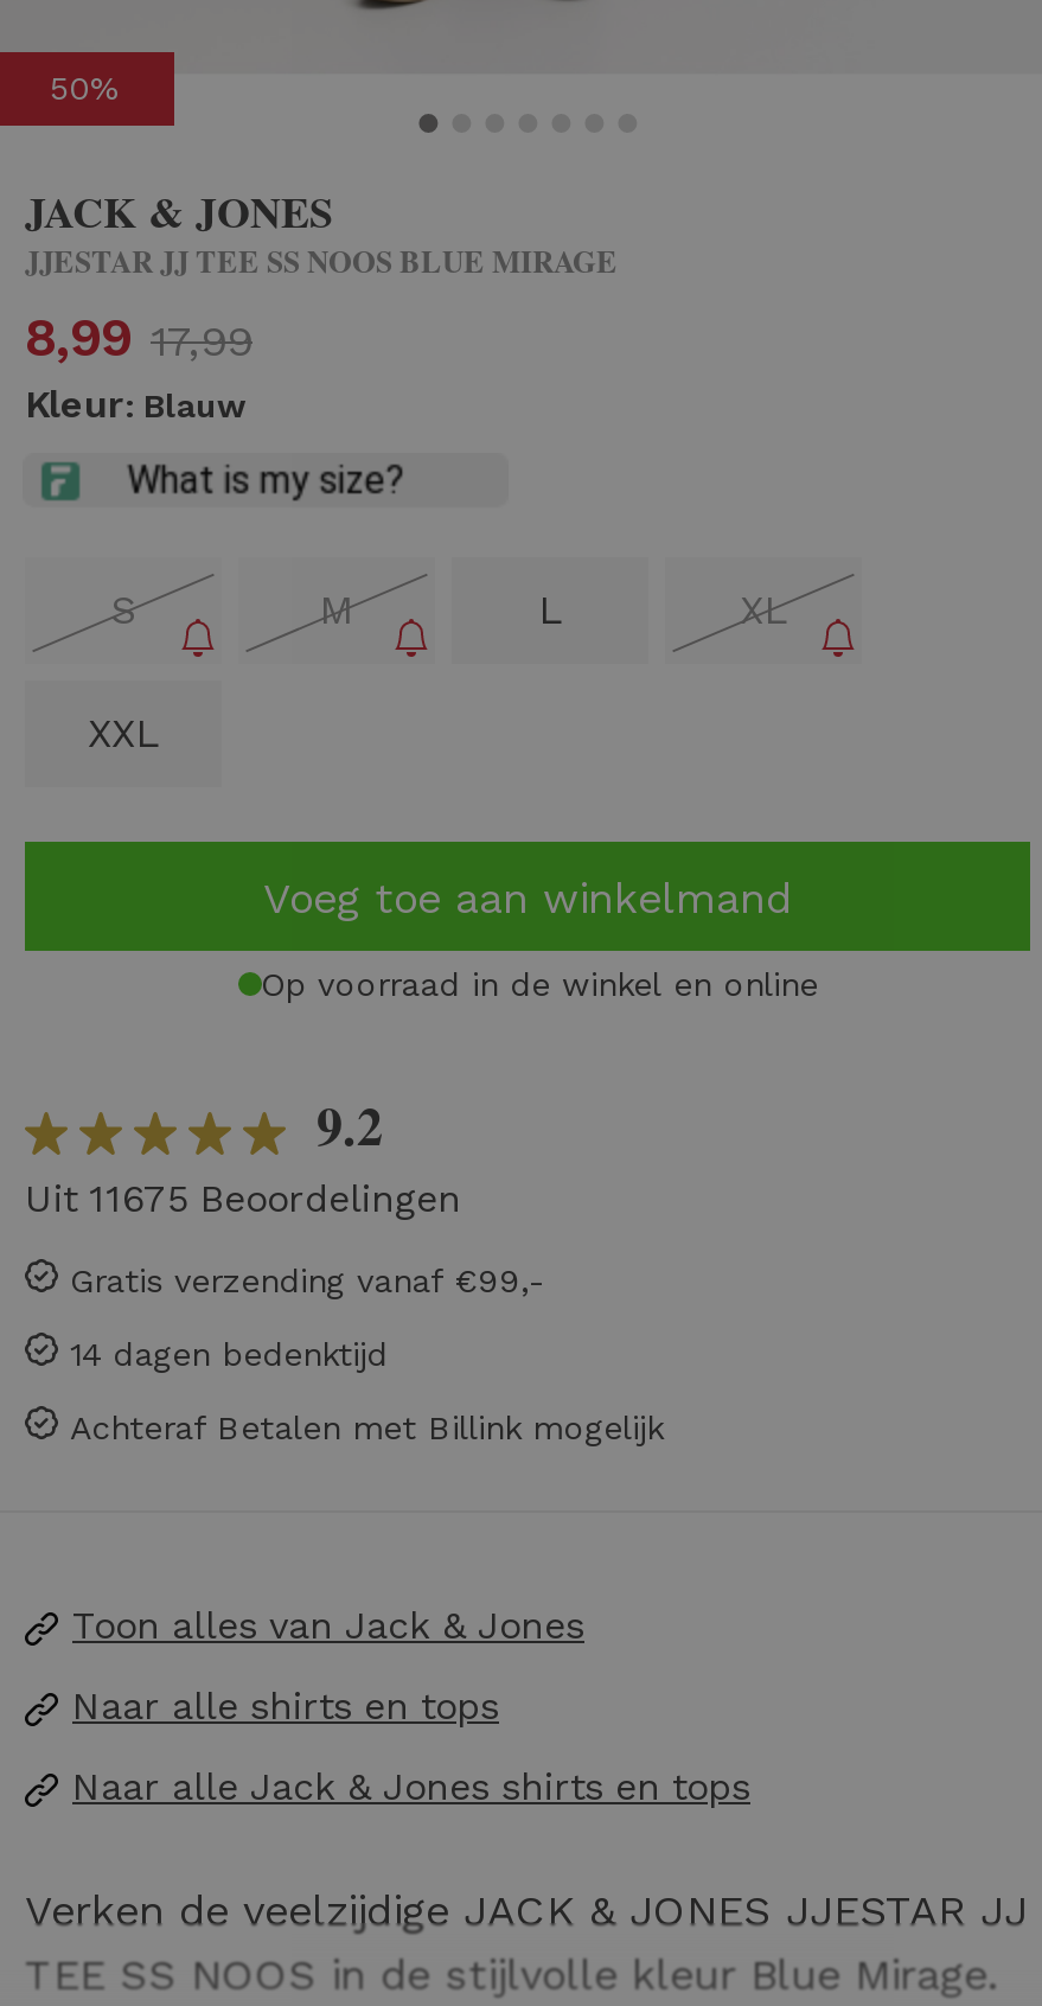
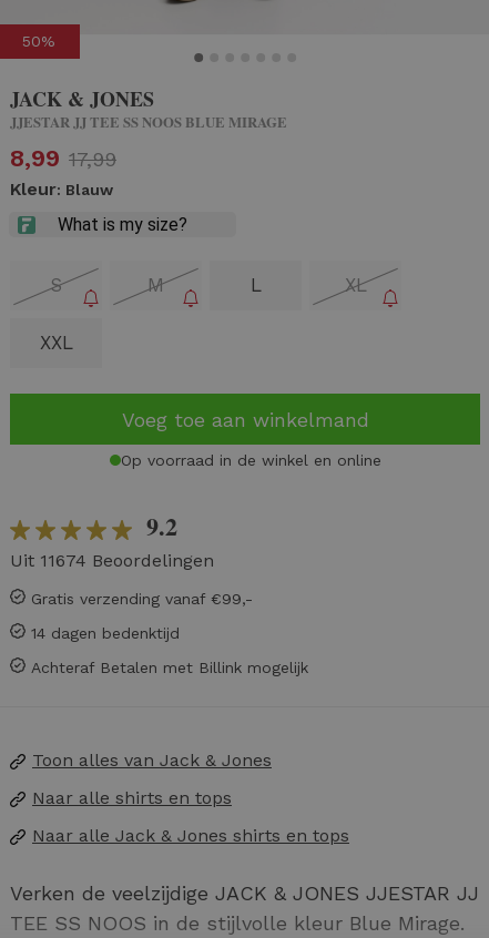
- Uit 11675 Beoordelingen
+ Uit 11674 Beoordelingen
